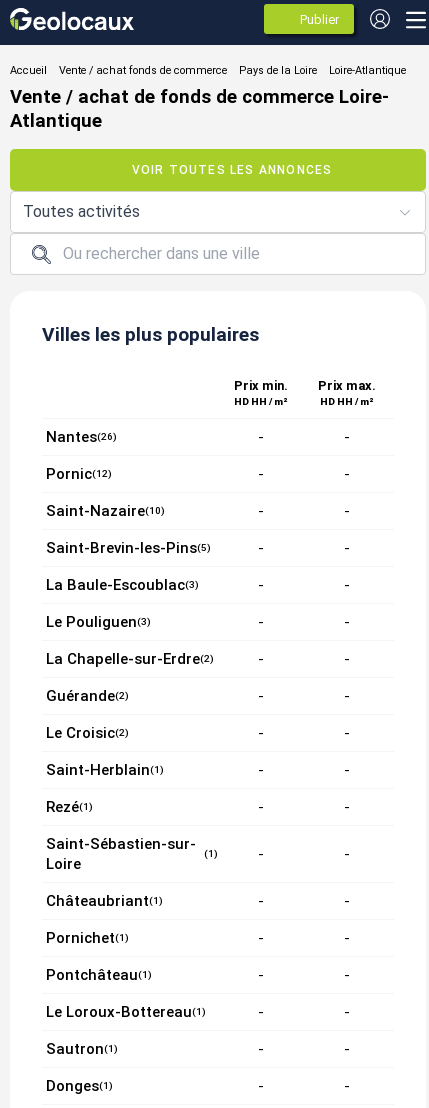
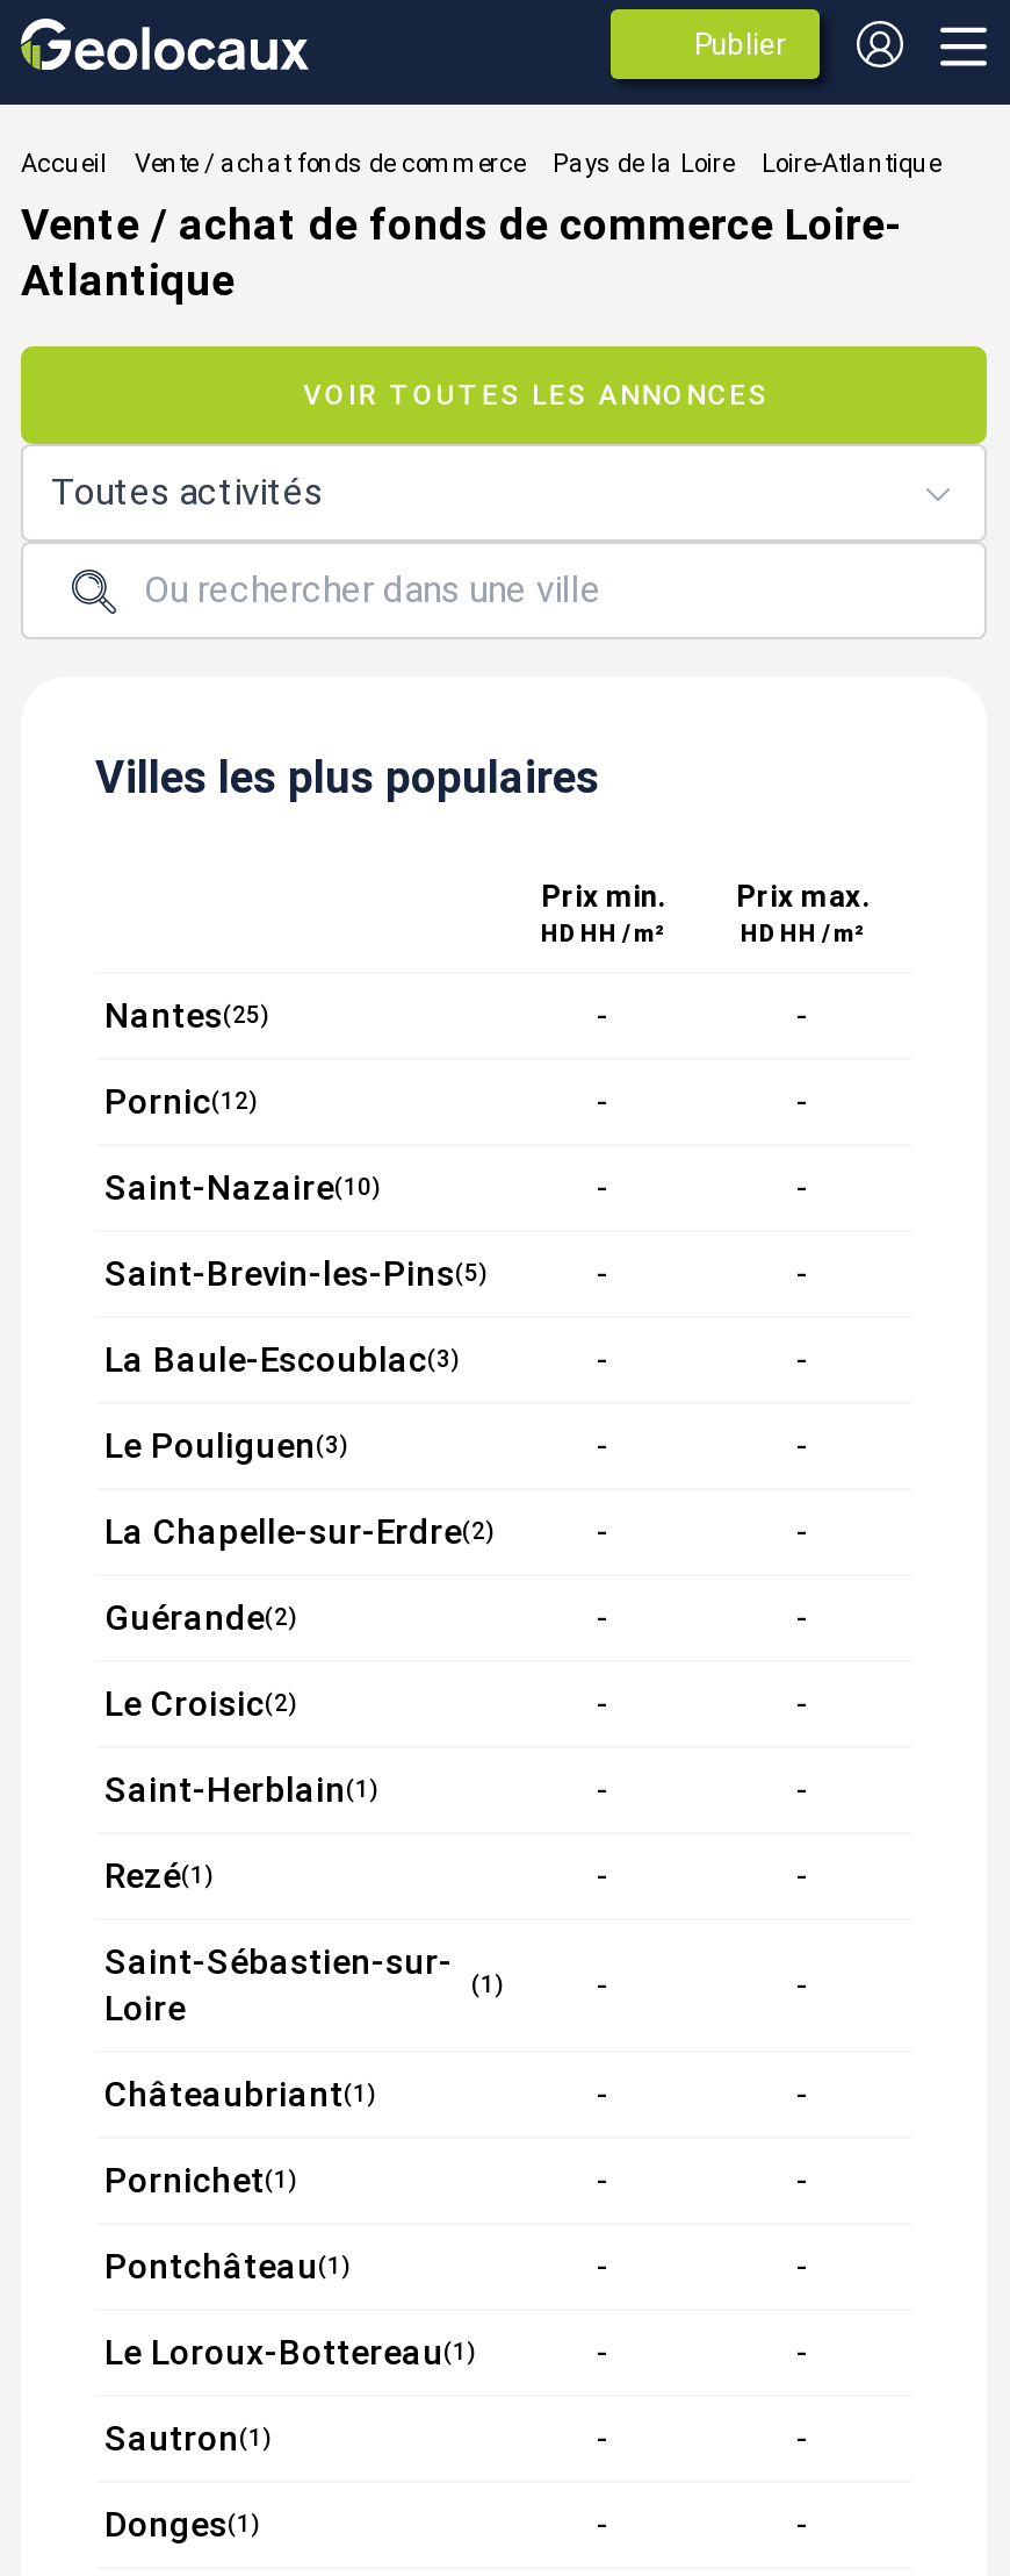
- Nantes(26)
+ Nantes(25)
